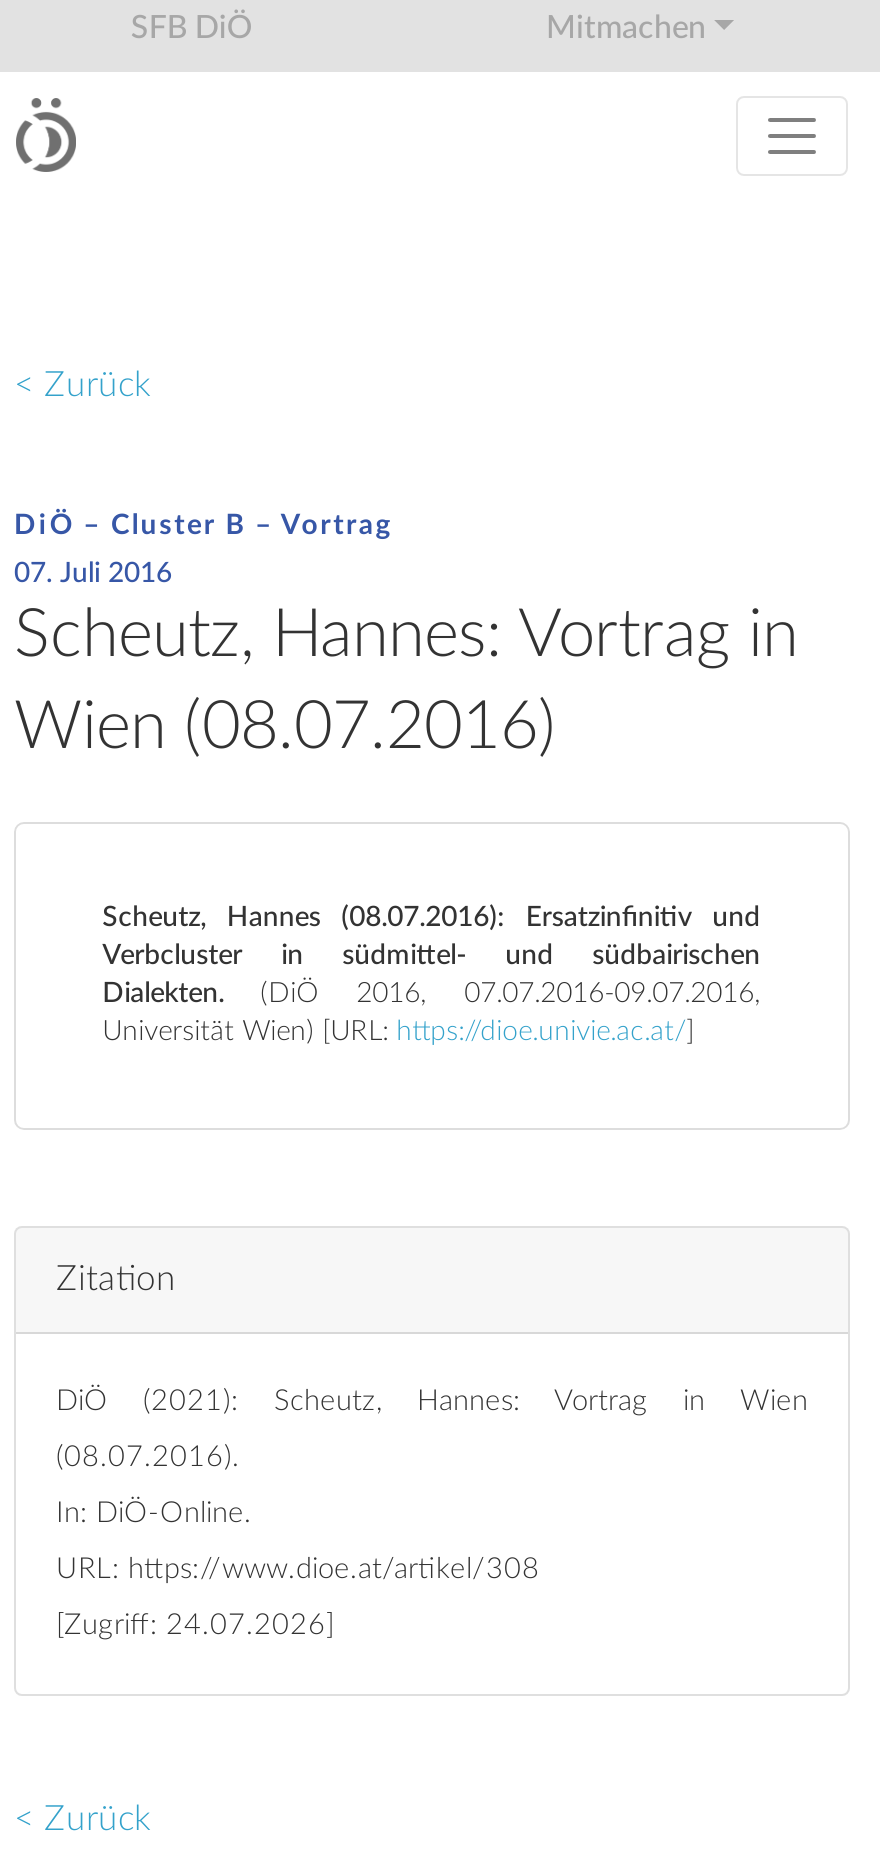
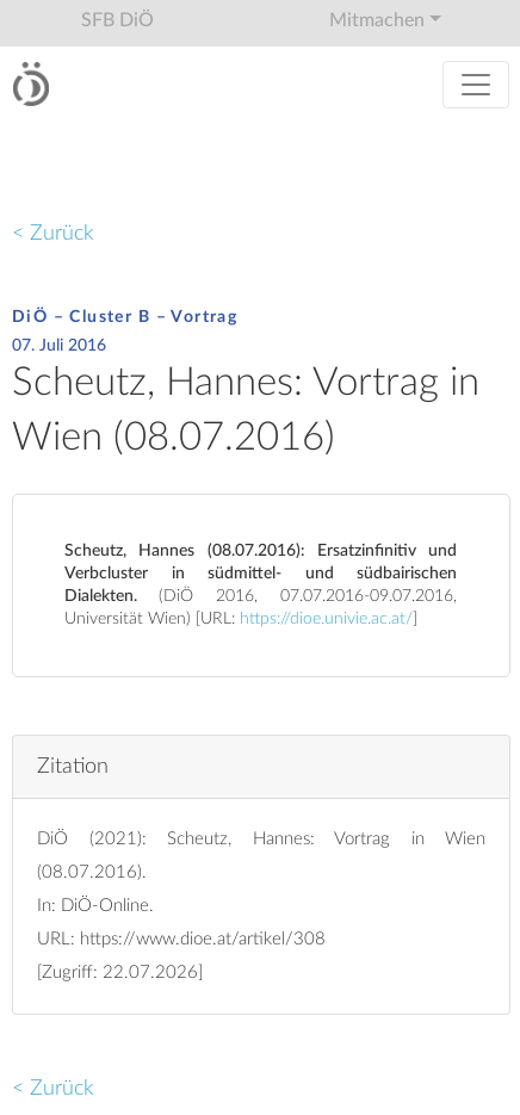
- [Zugriff: 24.07.2026]
+ [Zugriff: 22.07.2026]
